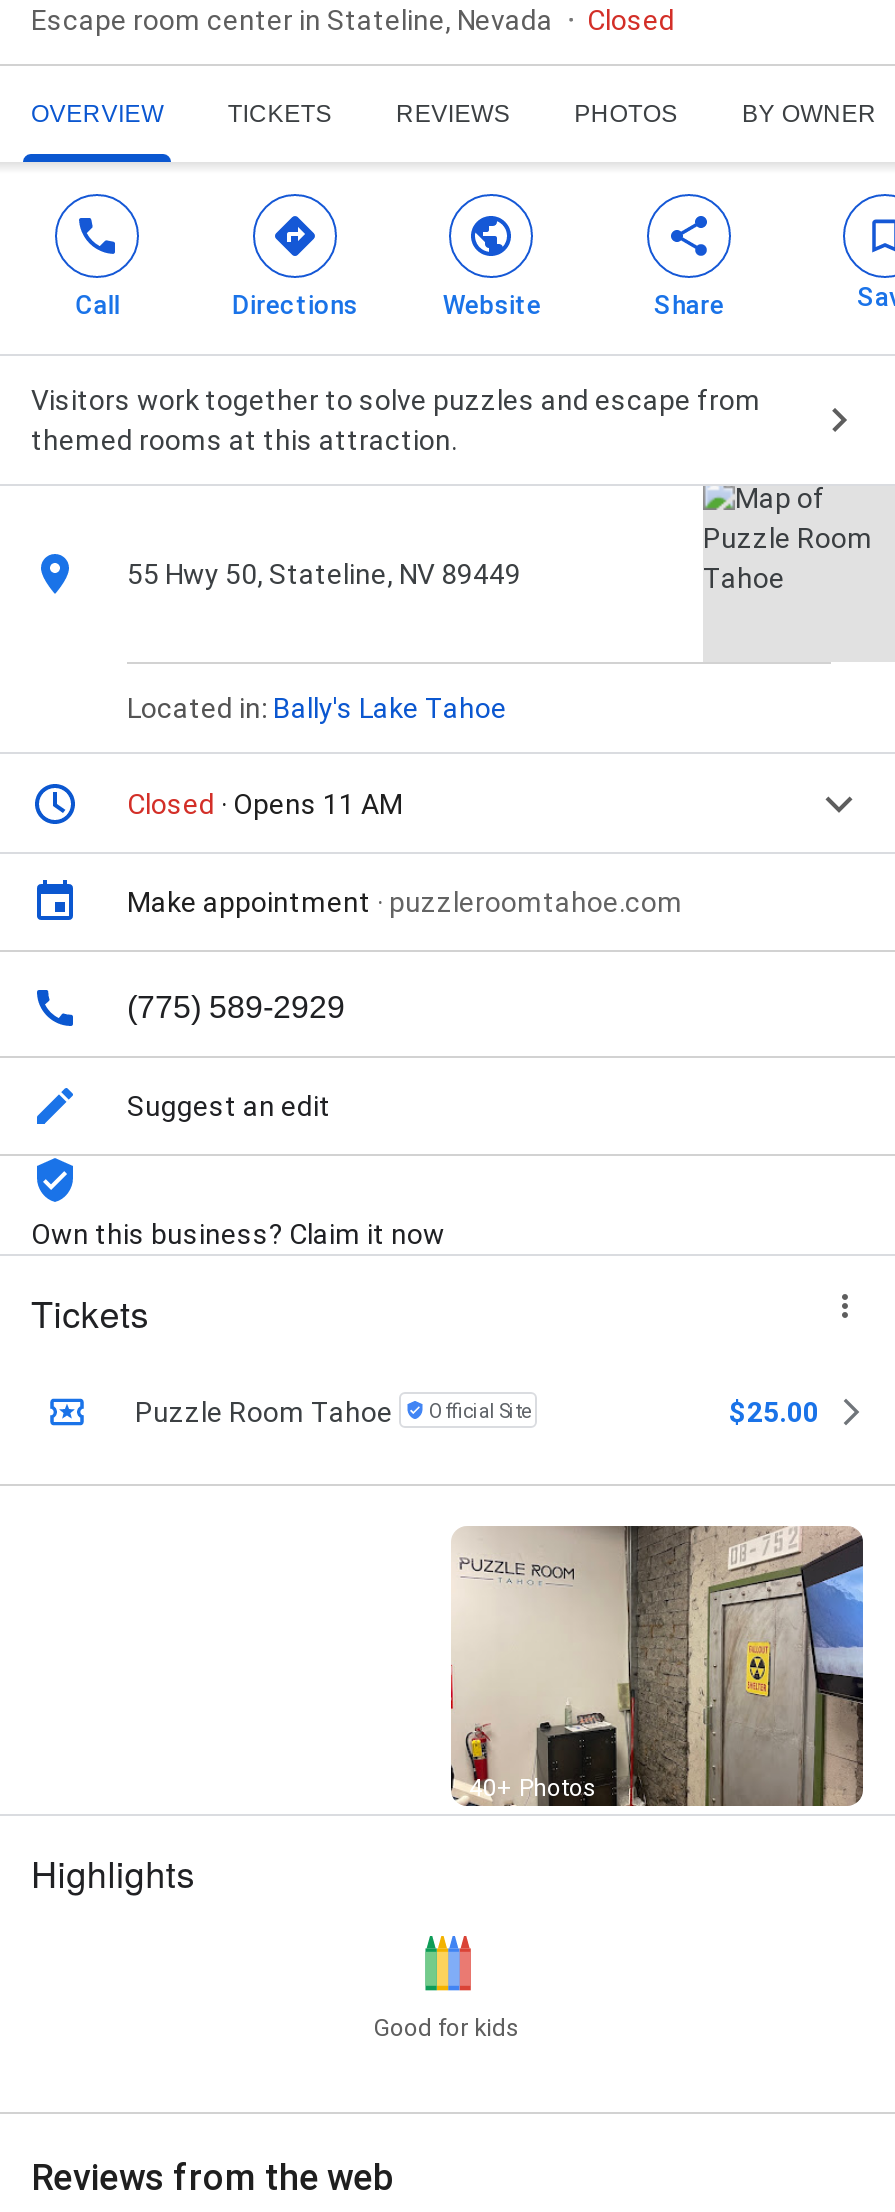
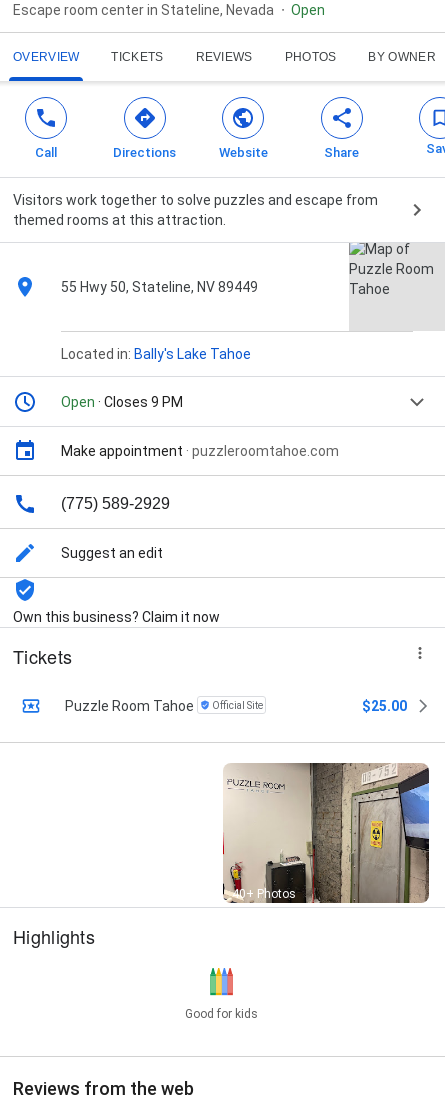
- Closed
+ Open

- Closed · Opens 11 AM
+ Open · Closes 9 PM
